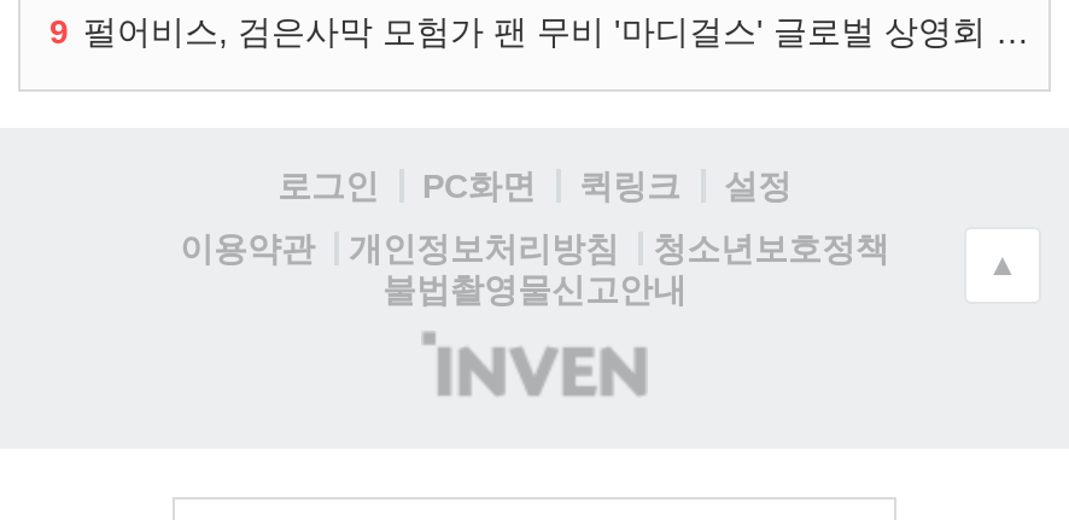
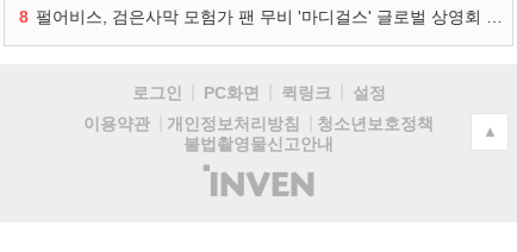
- 9
+ 8
